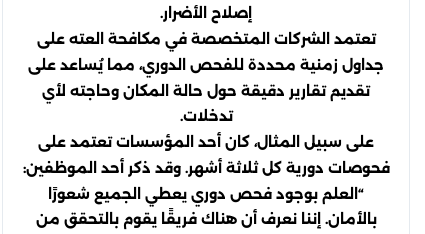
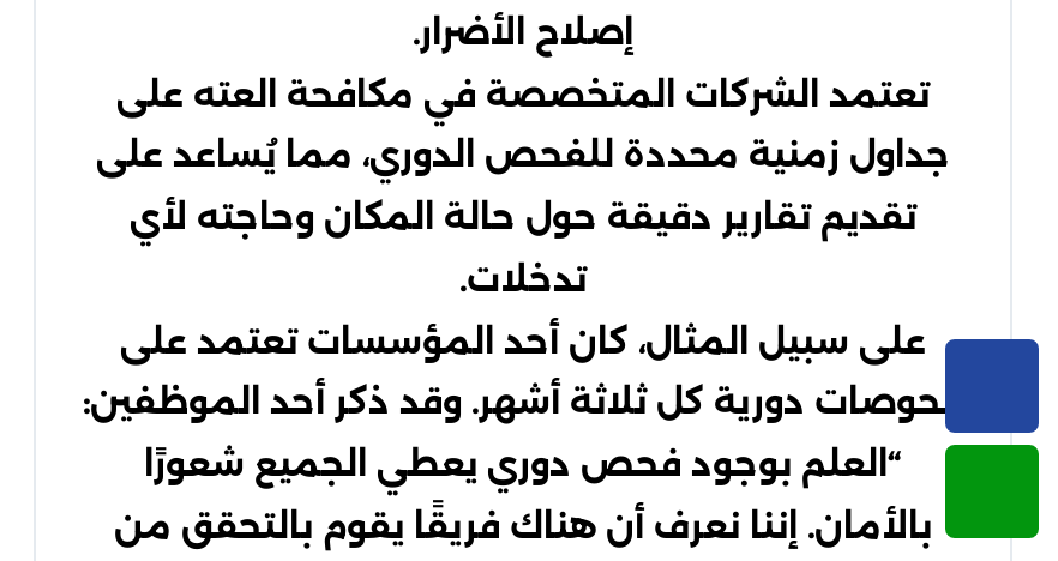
+ [image]
